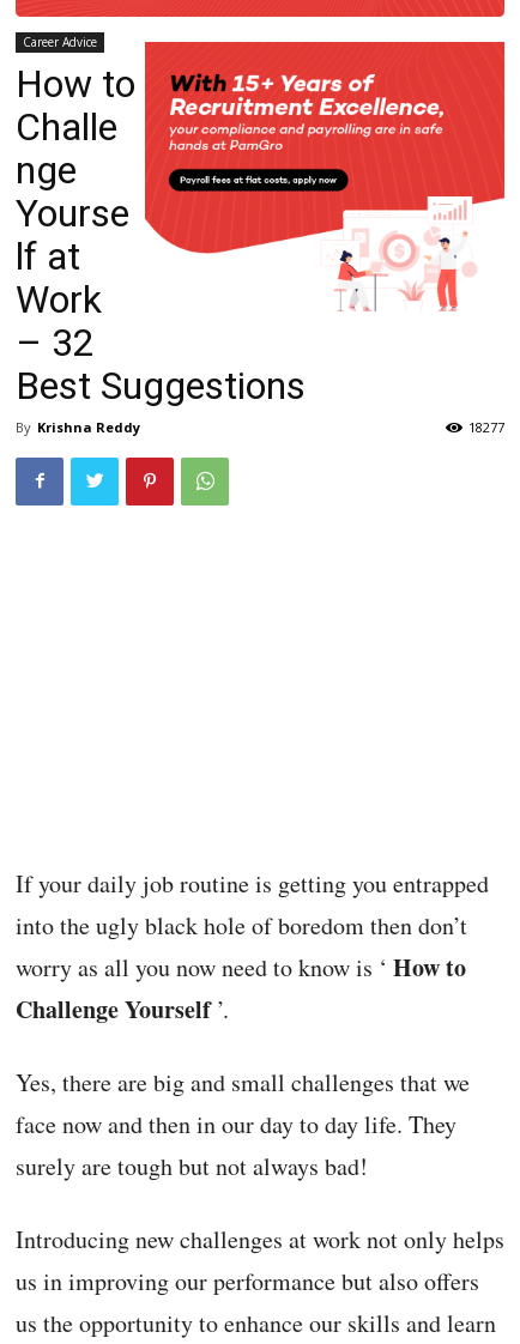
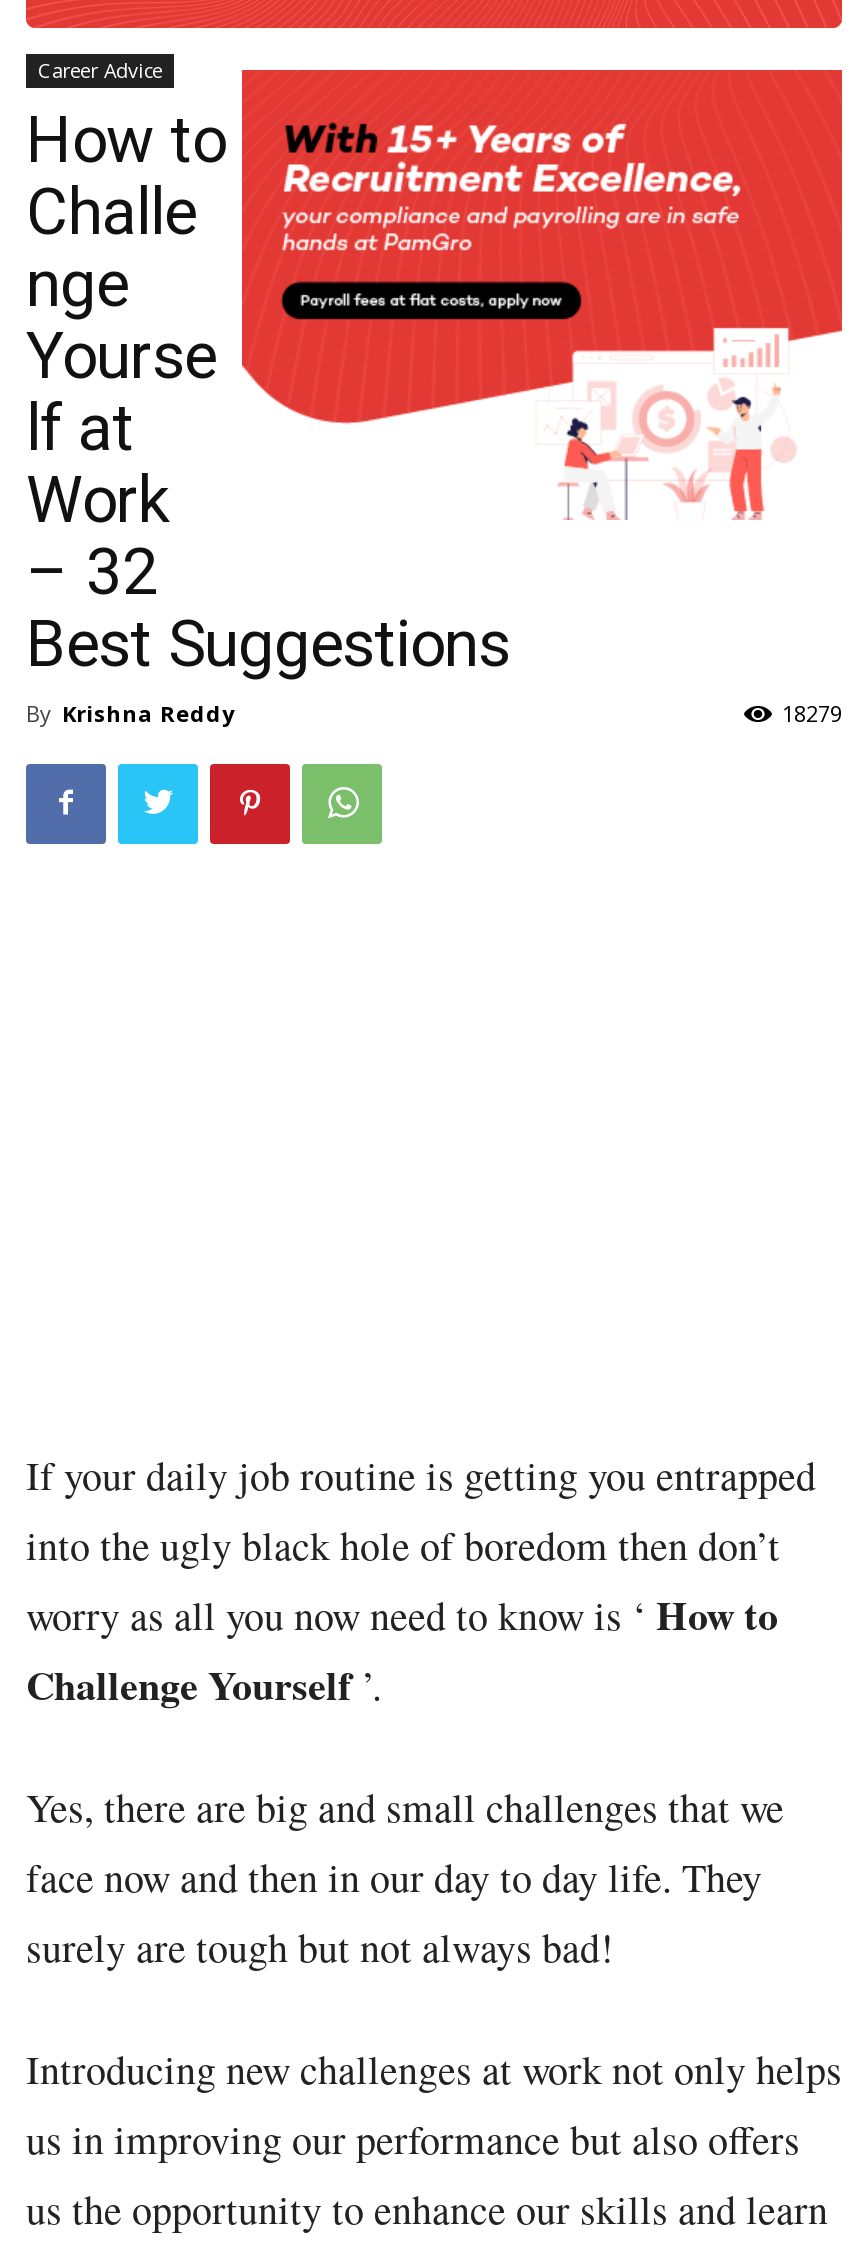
- 18277
+ 18279
